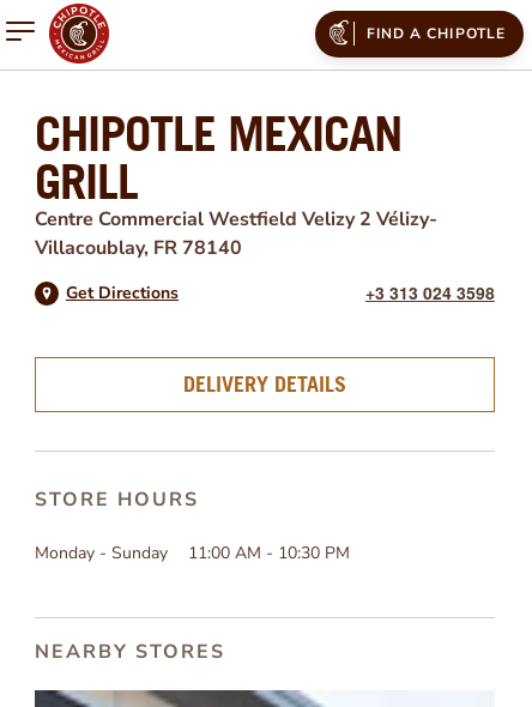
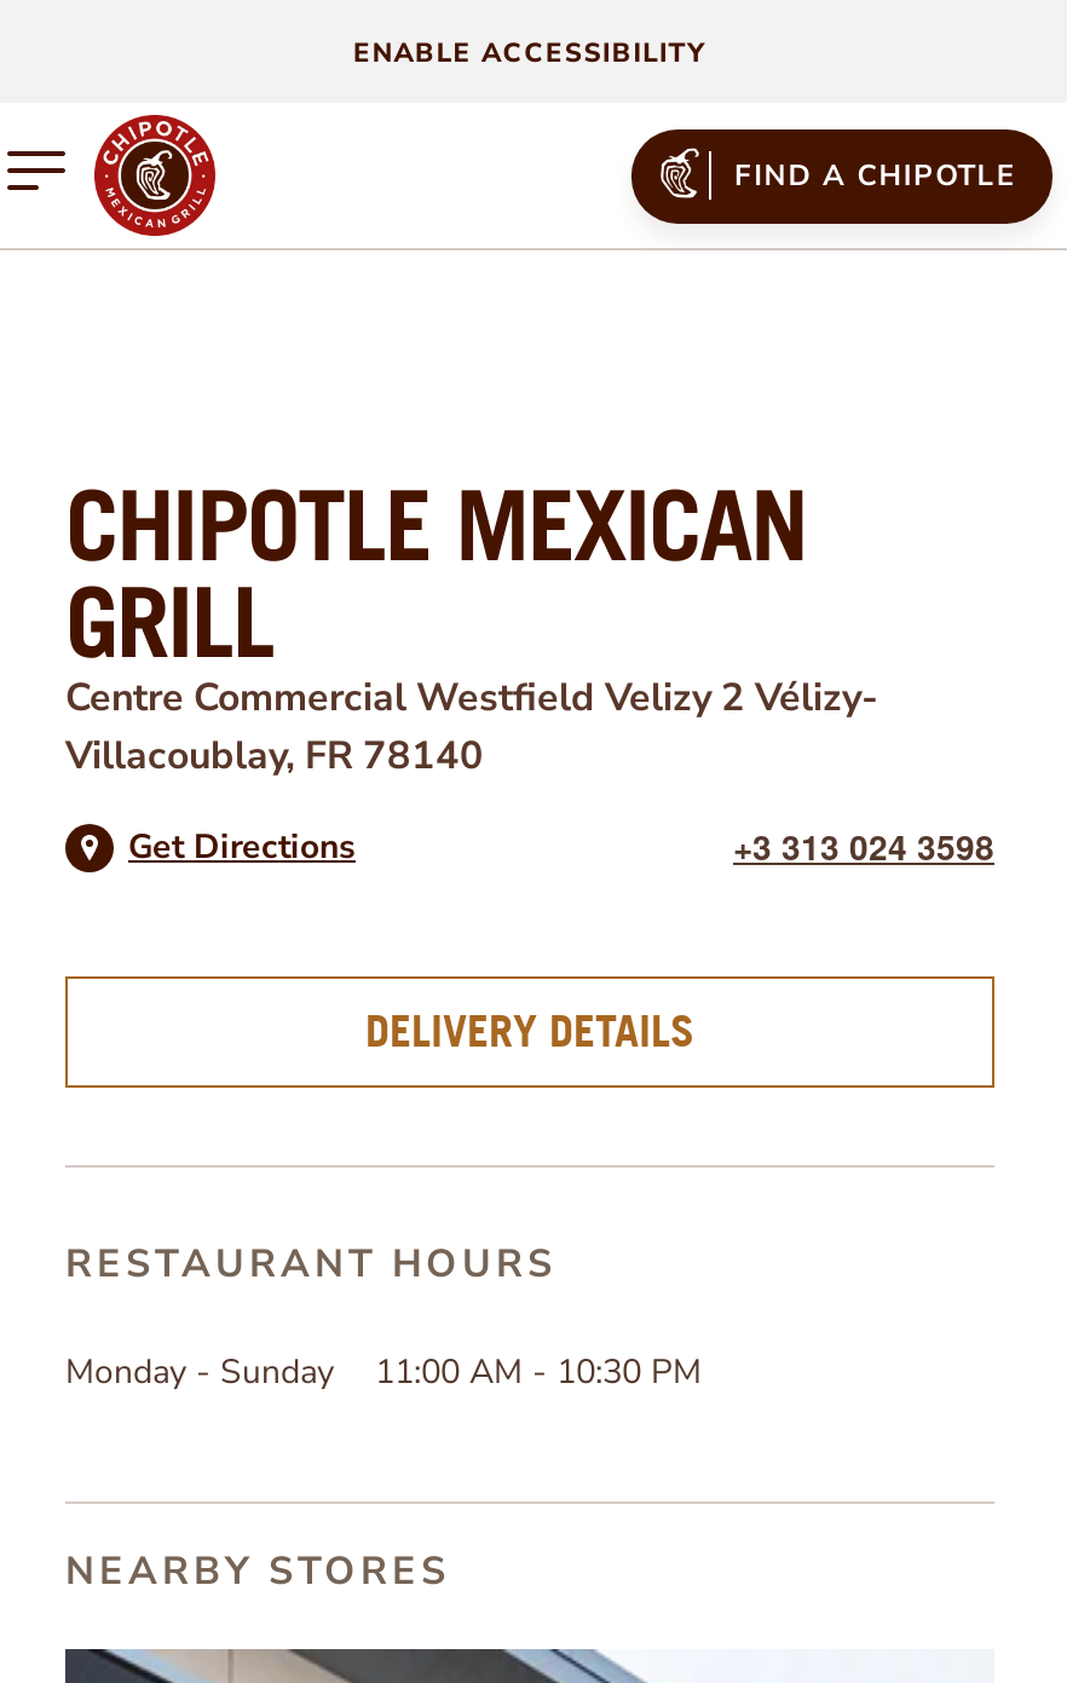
+ ENABLE ACCESSIBILITY

- STORE HOURS
+ RESTAURANT HOURS
